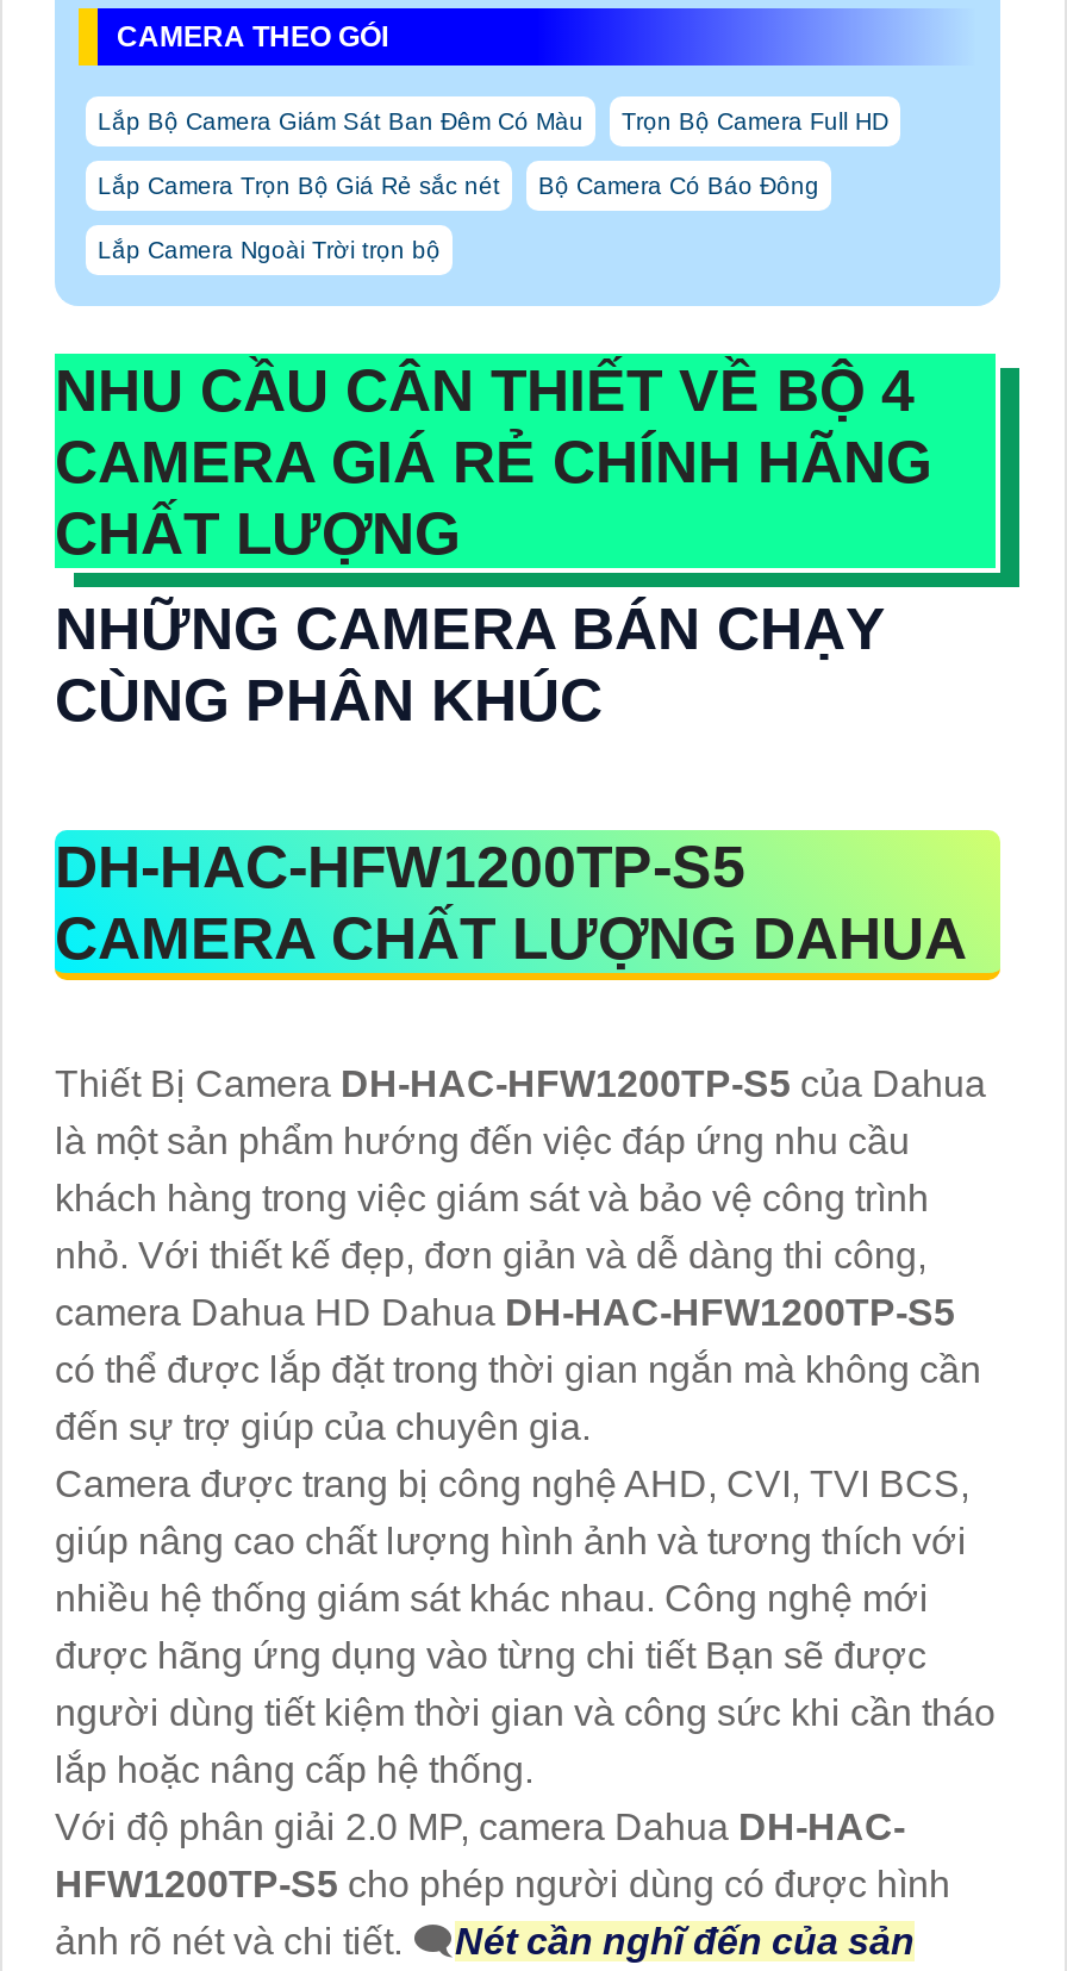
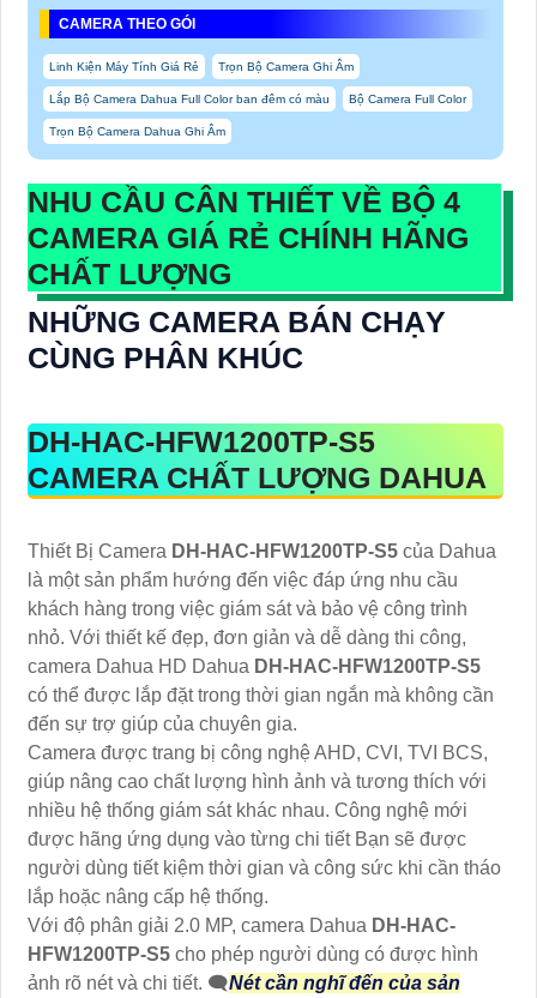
- Lắp Bộ Camera Giám Sát Ban Đêm Có Màu
- Trọn Bộ Camera Full HD
+ Linh Kiện Máy Tính Giá Rẻ
+ Trọn Bộ Camera Ghi Âm

- Lắp Camera Trọn Bộ Giá Rẻ sắc nét
- Bộ Camera Có Báo Đông
+ Lắp Bộ Camera Dahua Full Color ban đêm có màu
+ Bộ Camera Full Color

- Lắp Camera Ngoài Trời trọn bộ
+ Trọn Bộ Camera Dahua Ghi Âm
